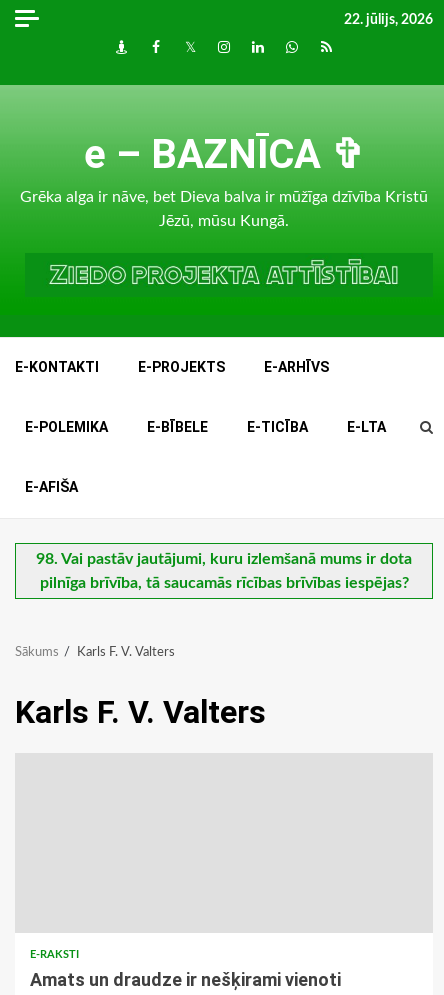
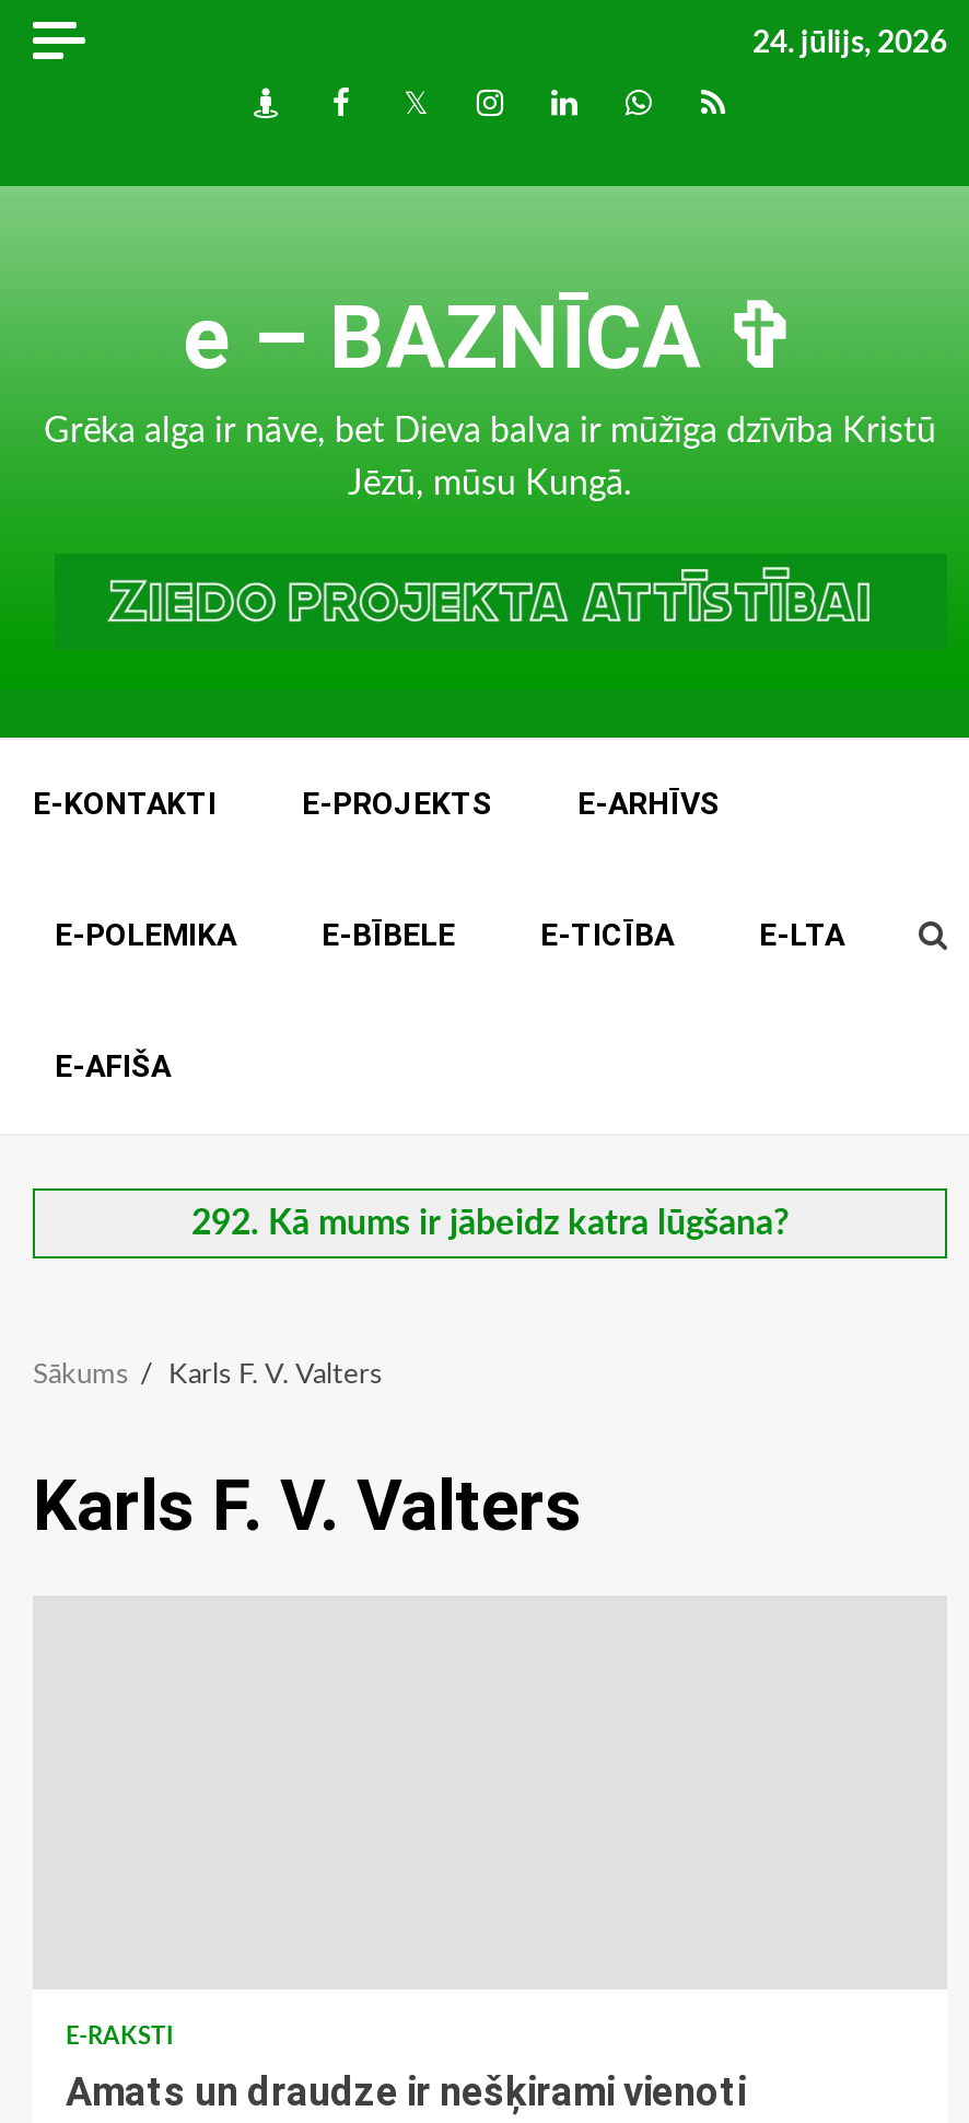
- 22. jūlijs, 2026
+ 24. jūlijs, 2026

- 98. Vai pastāv jautājumi, kuru izlemšanā mums ir dota
- pilnīga brīvība, tā saucamās rīcības brīvības iespējas?
+ 292. Kā mums ir jābeidz katra lūgšana?
